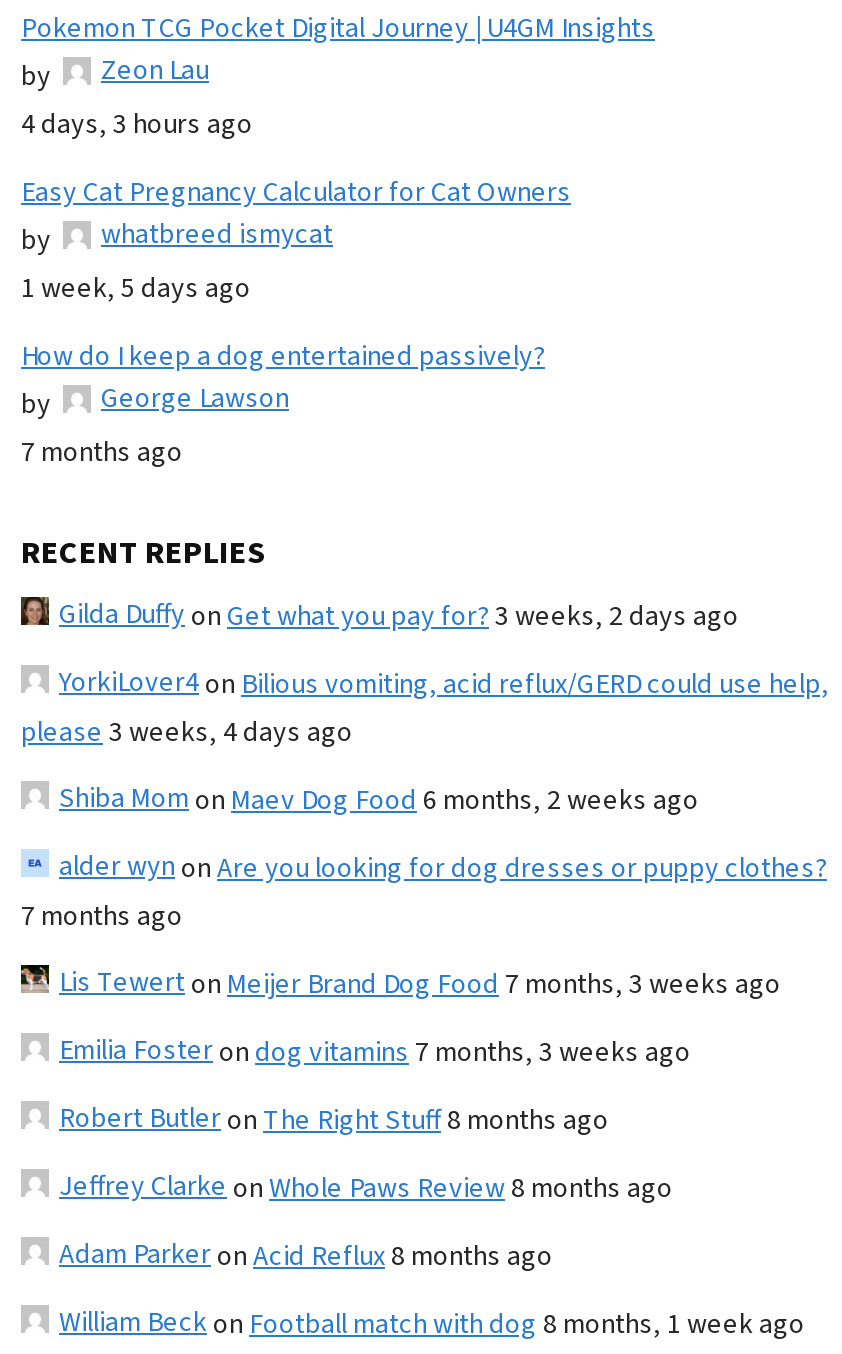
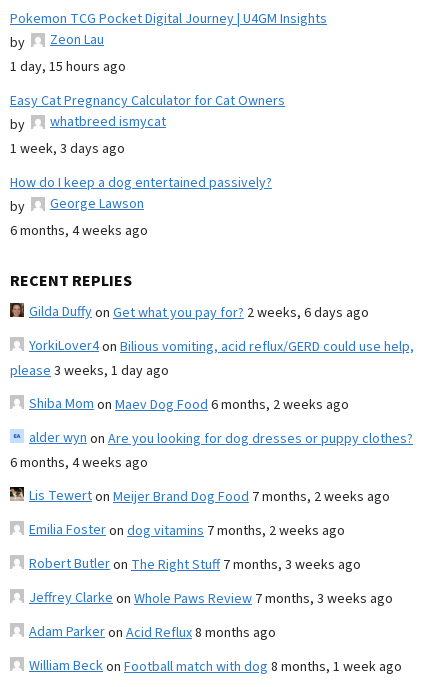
- 4 days, 3 hours ago
+ 1 day, 15 hours ago

- 1 week, 5 days ago
+ 1 week, 3 days ago

- 7 months ago
+ 6 months, 4 weeks ago

- Gilda Duffyon Get what you pay for? 3 weeks, 2 days ago
+ Gilda Duffyon Get what you pay for? 2 weeks, 6 days ago

- please 3 weeks, 4 days ago
+ please 3 weeks, 1 day ago

- 7 months ago
+ 6 months, 4 weeks ago

- Lis Tewerton Meijer Brand Dog Food 7 months, 3 weeks ago
+ Lis Tewerton Meijer Brand Dog Food 7 months, 2 weeks ago

- Emilia Fosteron dog vitamins 7 months, 3 weeks ago
+ Emilia Fosteron dog vitamins 7 months, 2 weeks ago

- Robert Butleron The Right Stuff 8 months ago
+ Robert Butleron The Right Stuff 7 months, 3 weeks ago

- Jeffrey Clarkeon Whole Paws Review 8 months ago
+ Jeffrey Clarkeon Whole Paws Review 7 months, 3 weeks ago
